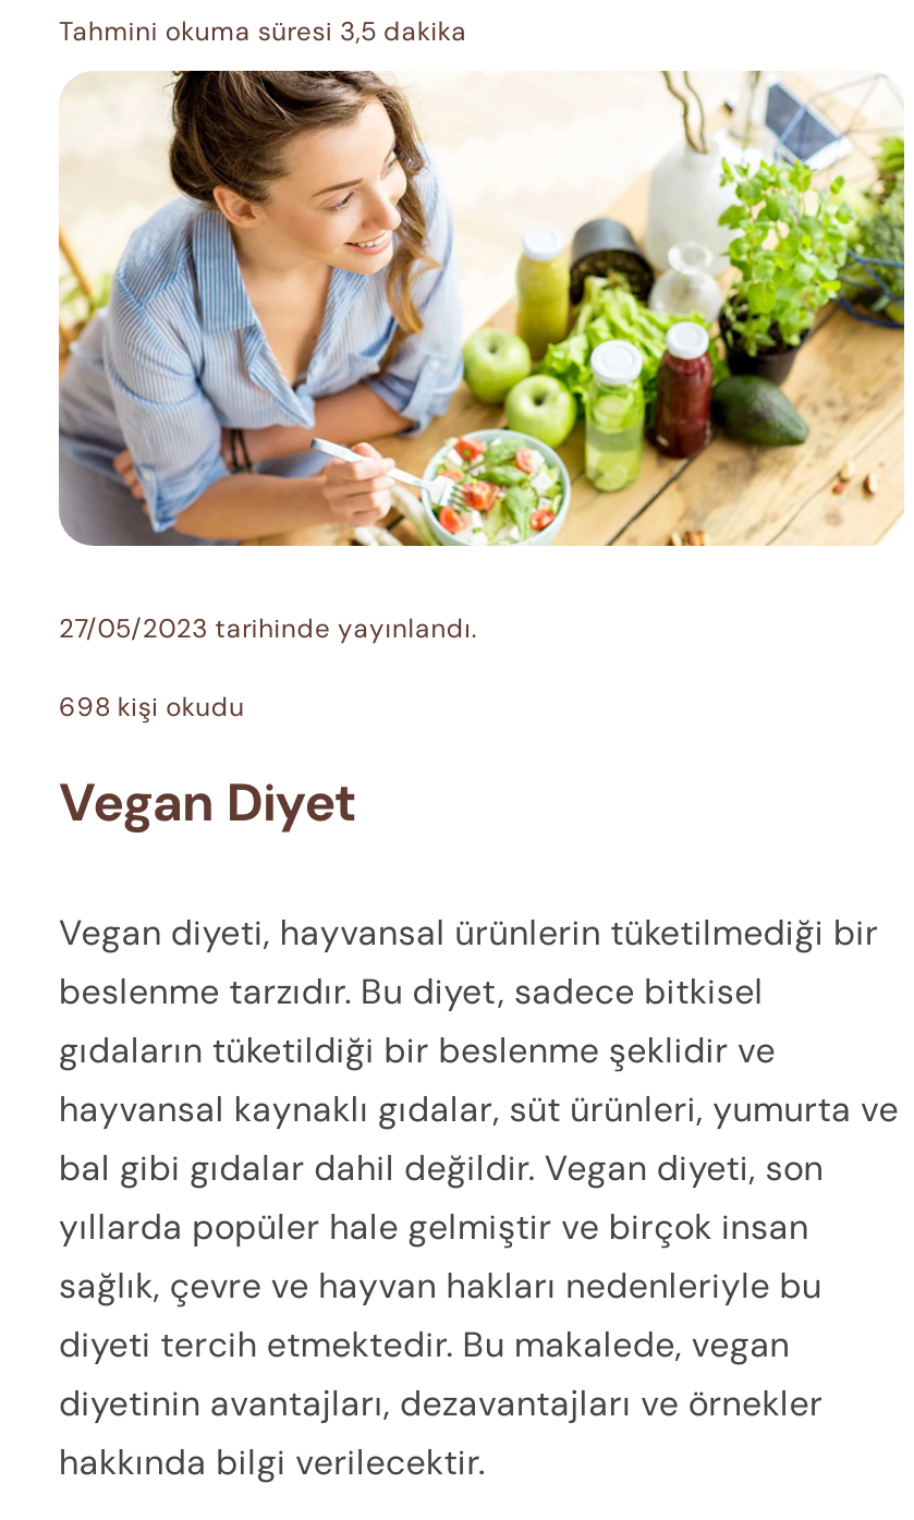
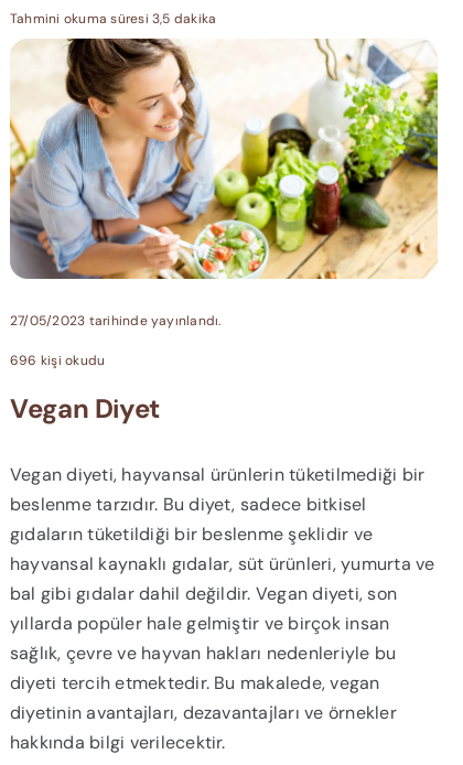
- 698 kişi okudu
+ 696 kişi okudu
